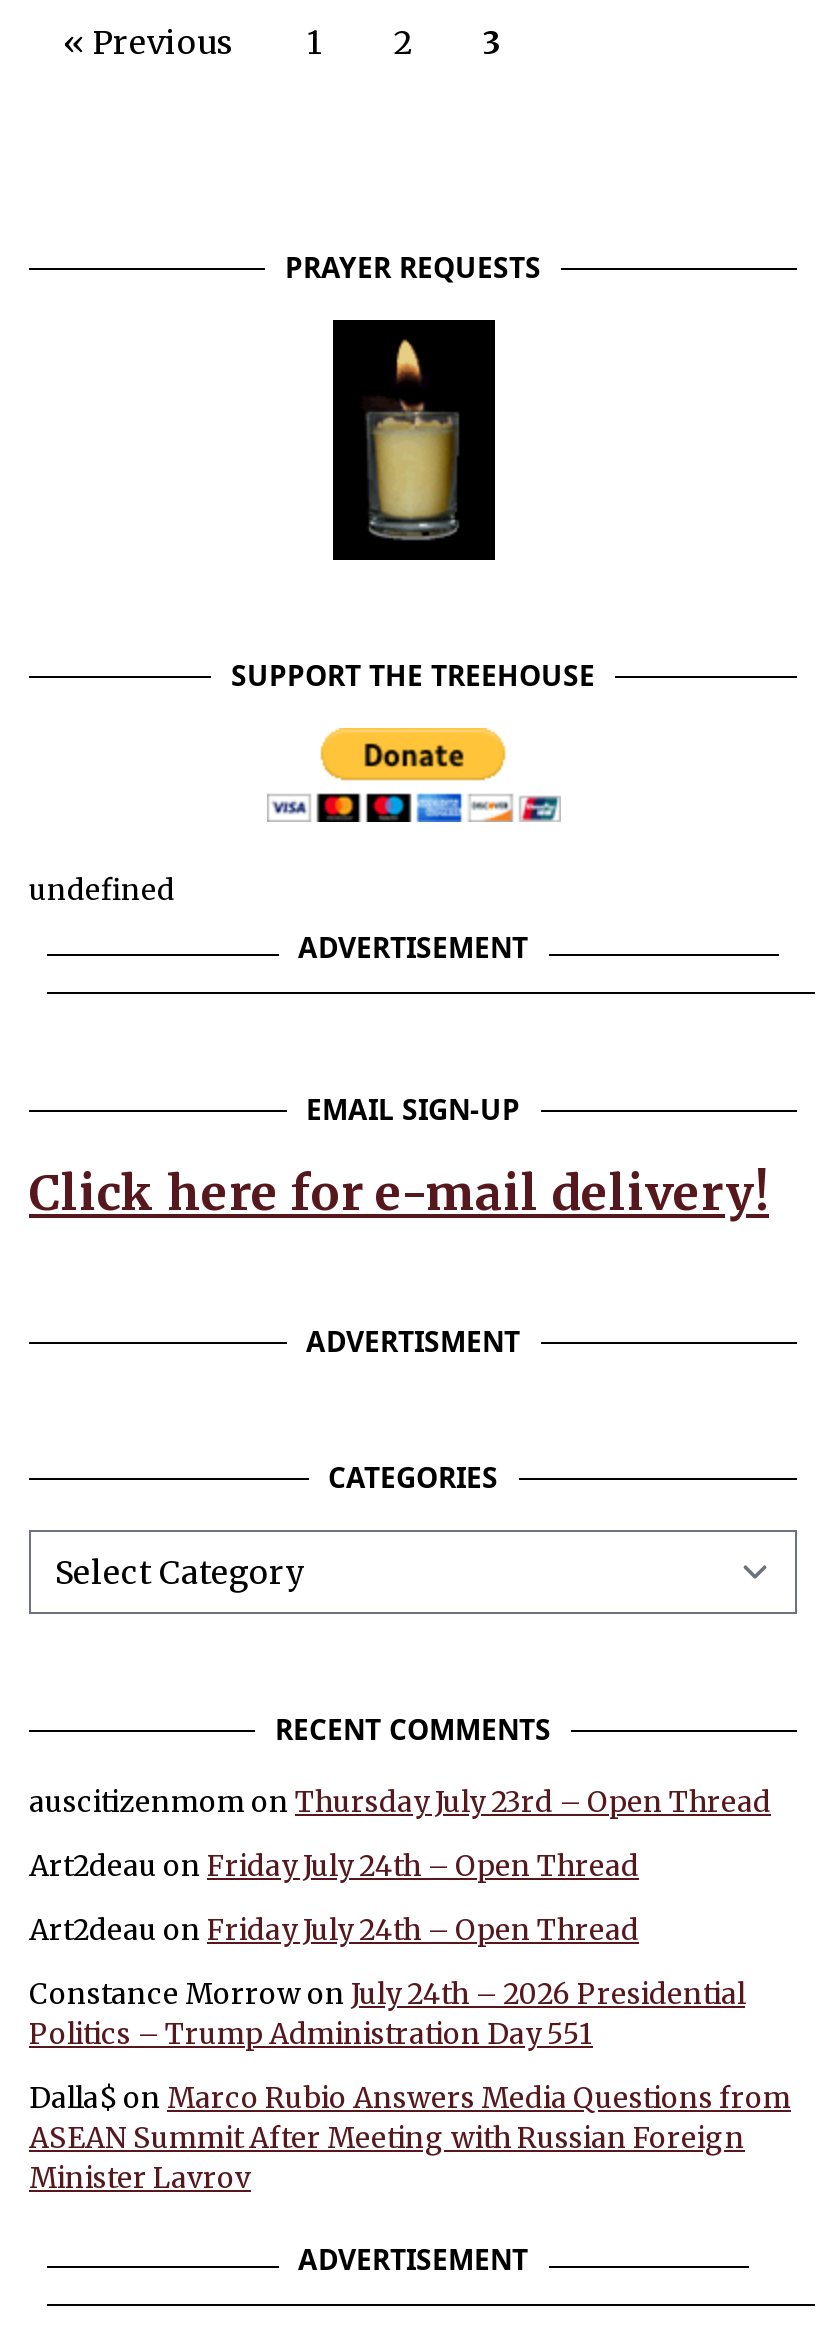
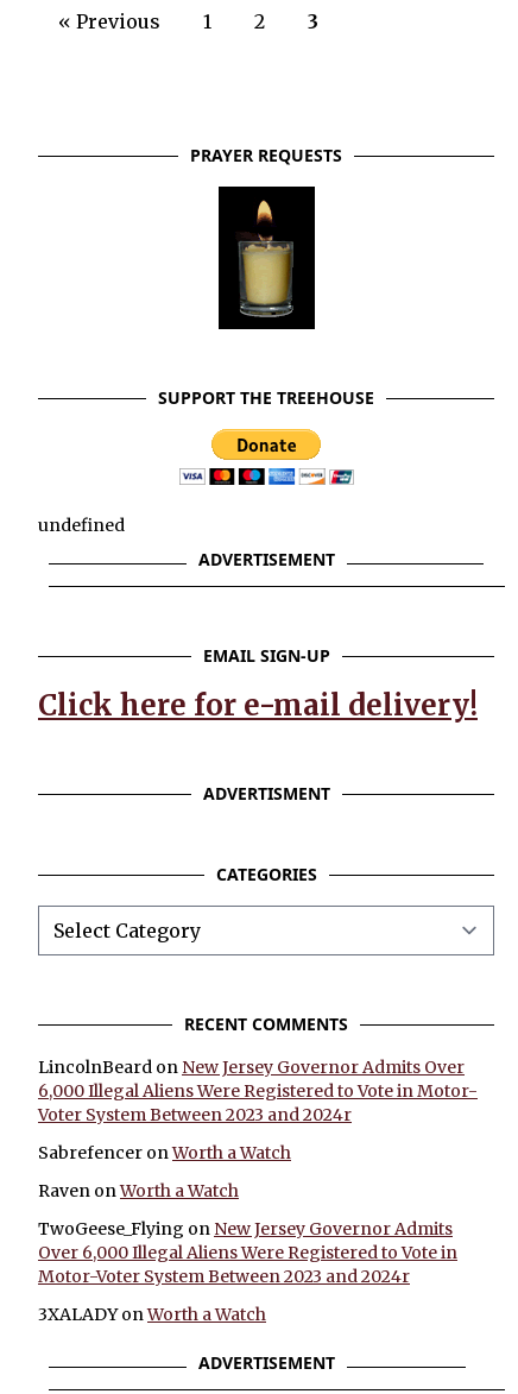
- auscitizenmom on Thursday July 23rd – Open Thread
+ LincolnBeard on New Jersey Governor Admits Over
+ 6,000 Illegal Aliens Were Registered to Vote in Motor-
+ Voter System Between 2023 and 2024r

- Art2deau on Friday July 24th – Open Thread
+ Sabrefencer on Worth a Watch

- Art2deau on Friday July 24th – Open Thread
+ Raven on Worth a Watch

- Constance Morrow on July 24th – 2026 Presidential
- Politics – Trump Administration Day 551
+ TwoGeese_Flying on New Jersey Governor Admits
+ Over 6,000 Illegal Aliens Were Registered to Vote in
+ Motor-Voter System Between 2023 and 2024r

- Dalla$on Marco Rubio Answers Media Questions from
- ASEAN Summit After Meeting with Russian Foreign
- Minister Lavrov
+ 3XALADYonWorth a Watch
